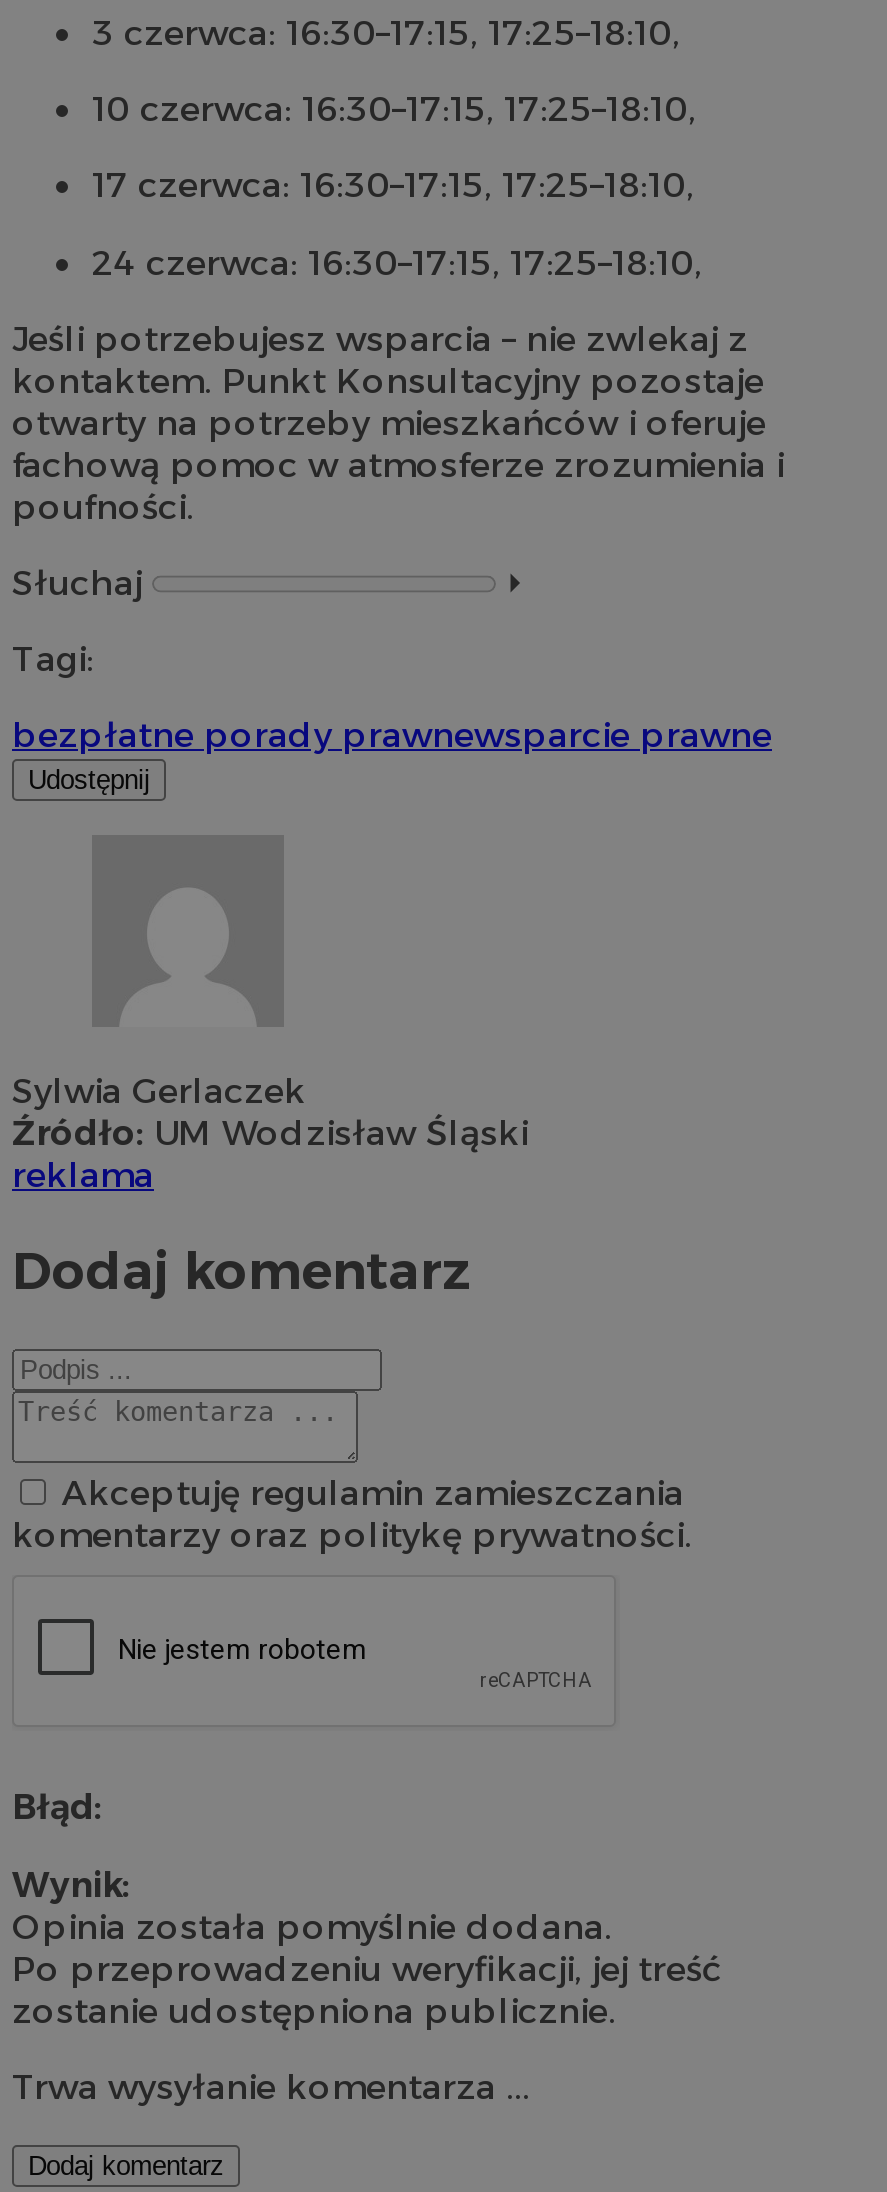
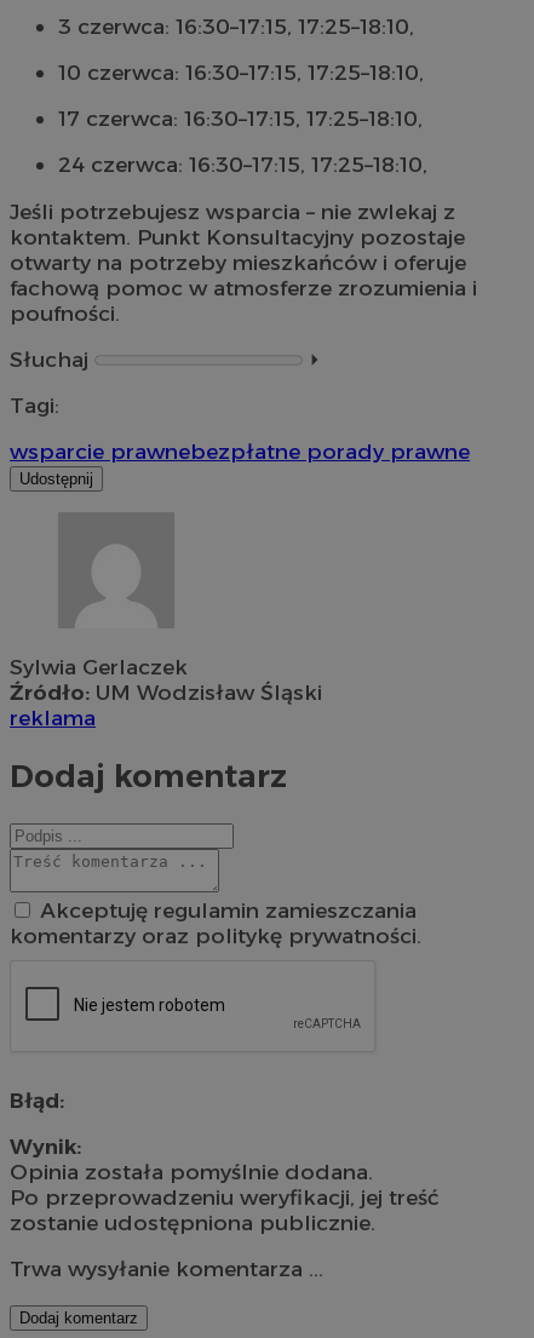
- bezpłatne porady prawnewsparcie prawne
+ wsparcie prawnebezpłatne porady prawne
